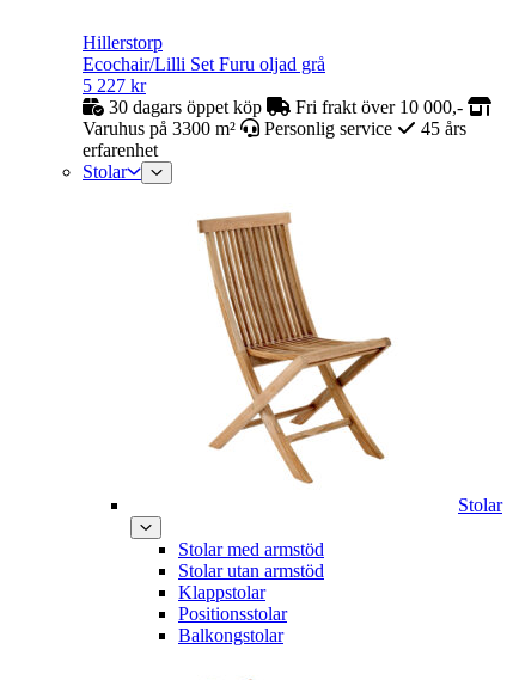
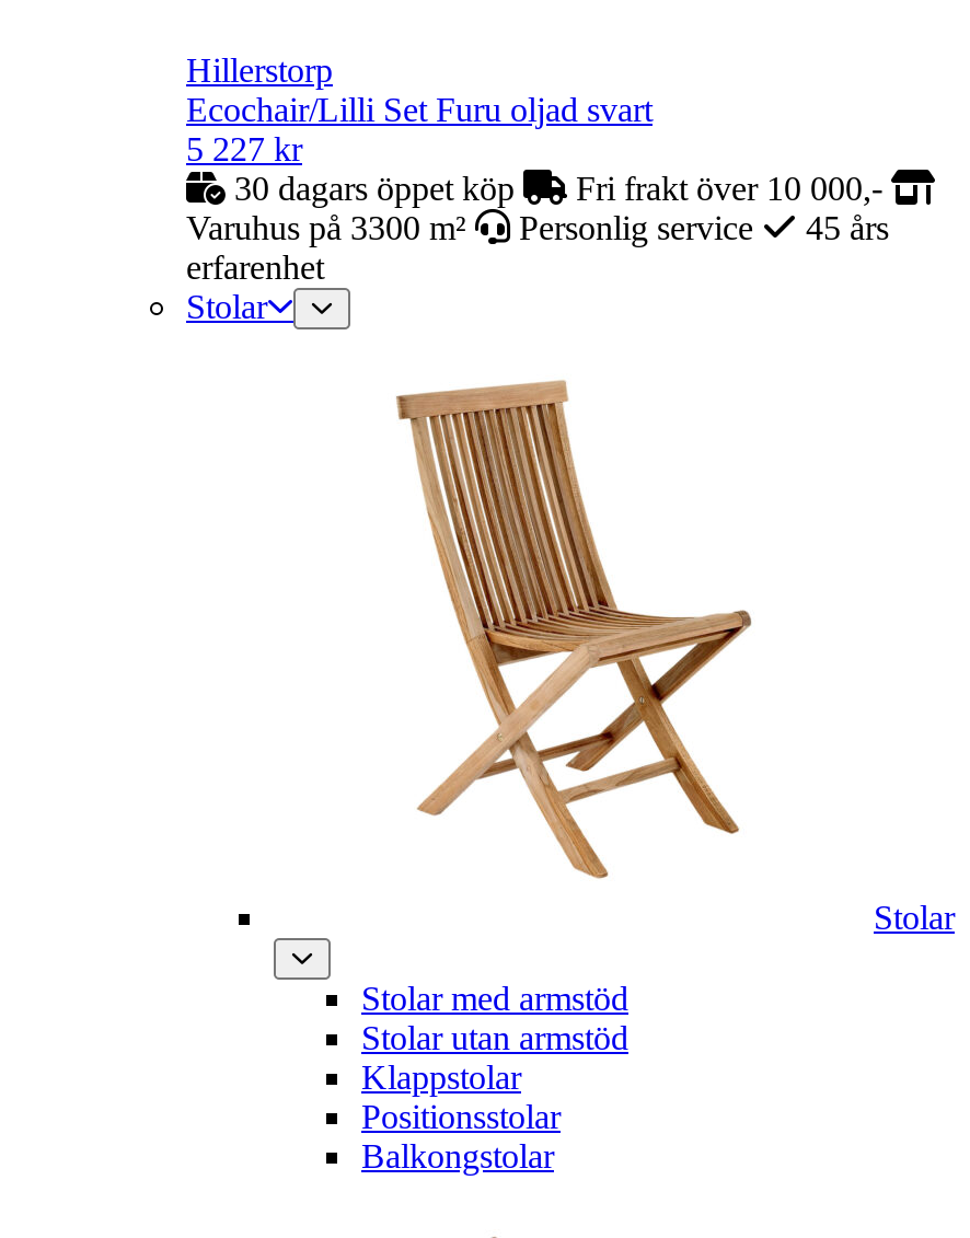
- Ecochair/Lilli Set Furu oljad grå
+ Ecochair/Lilli Set Furu oljad svart
